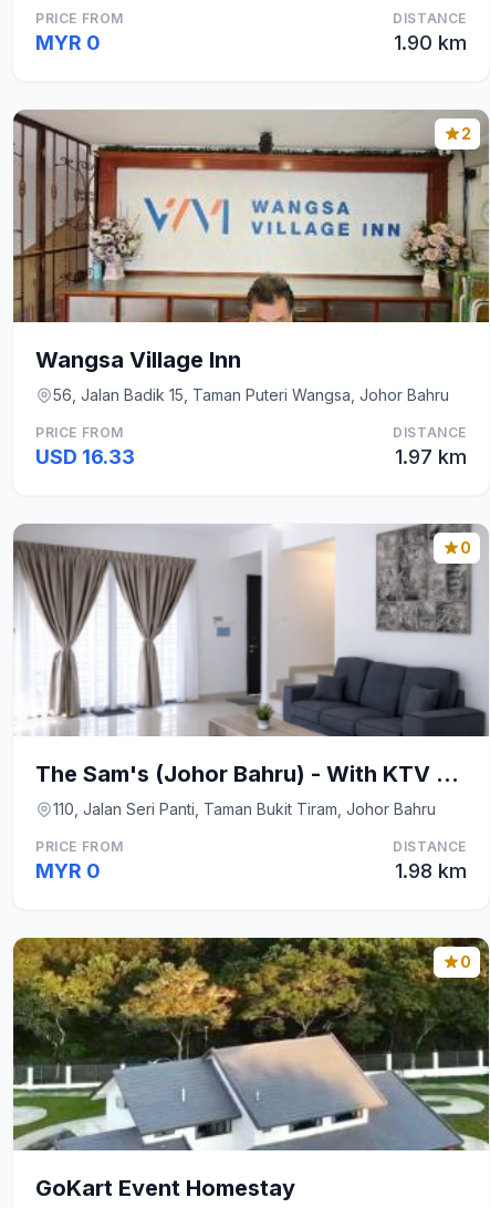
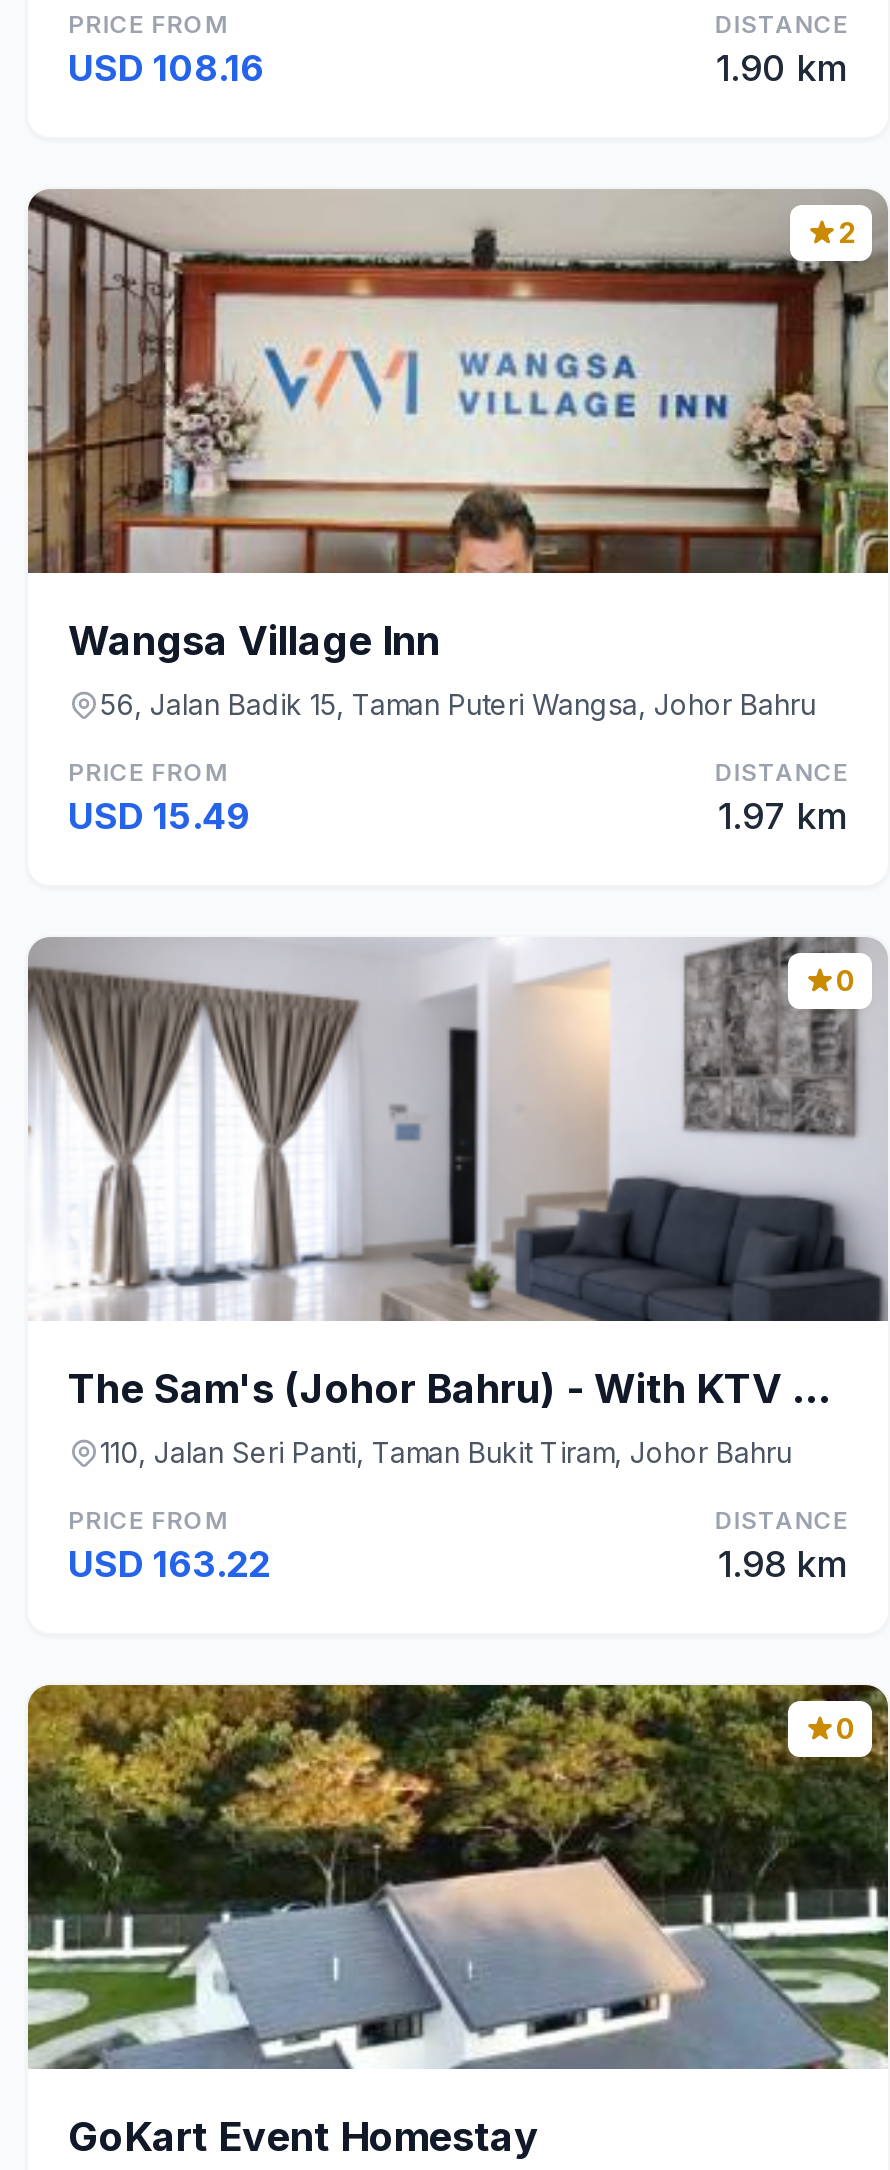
- MYR 0
+ USD 108.16

- USD 16.33
+ USD 15.49

- MYR 0
+ USD 163.22
